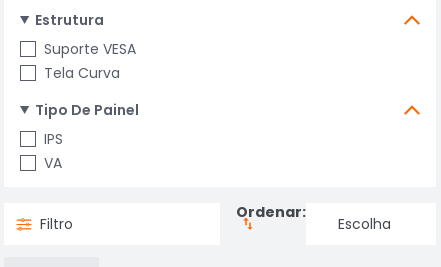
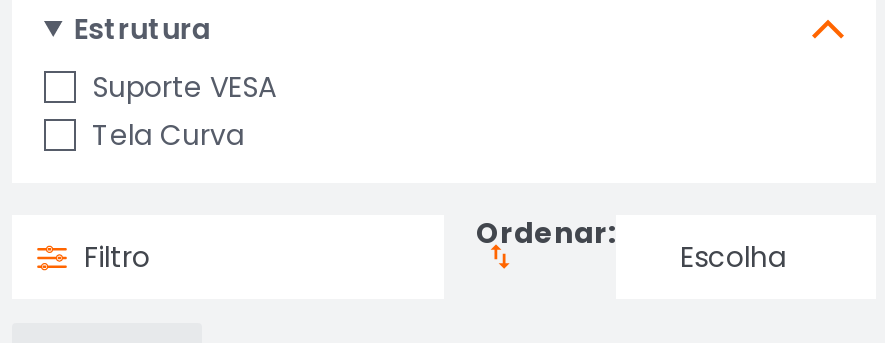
- Tipo De Painel
- IPS
- VA
